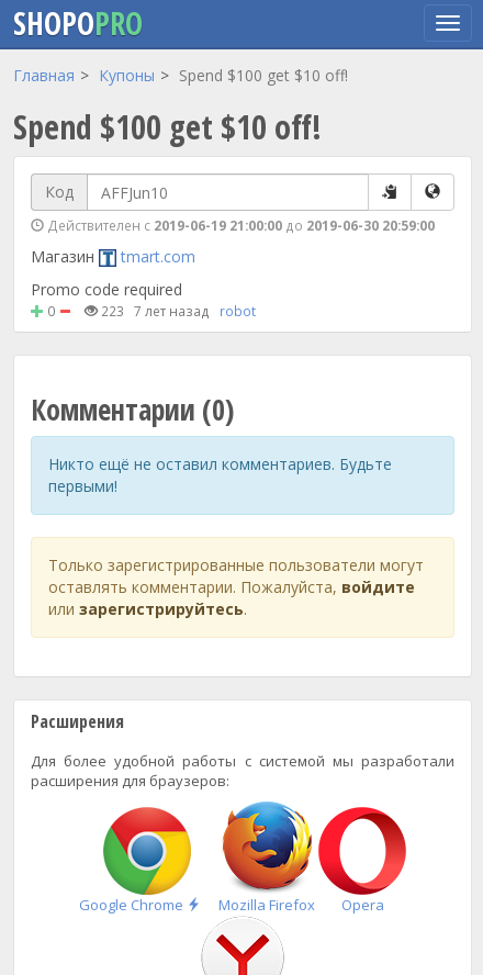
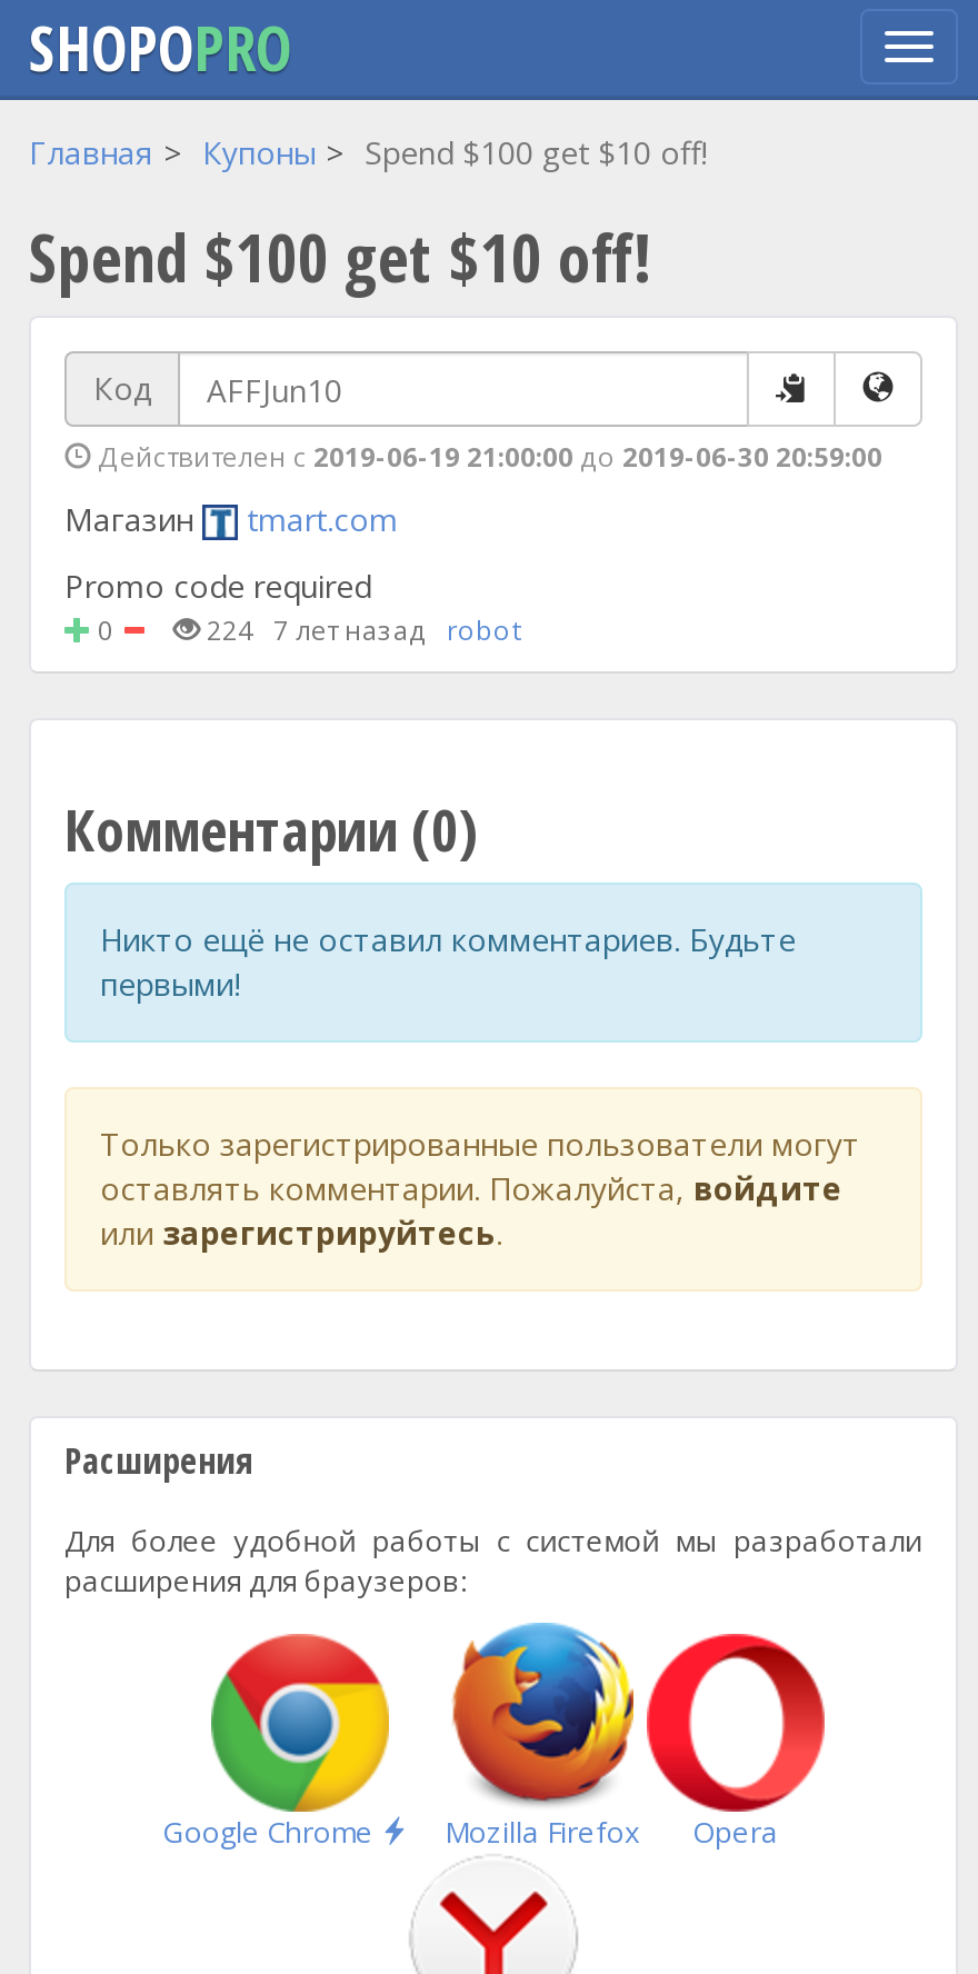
- 223 7 лет назад robot
+ 224 7 лет назад robot
